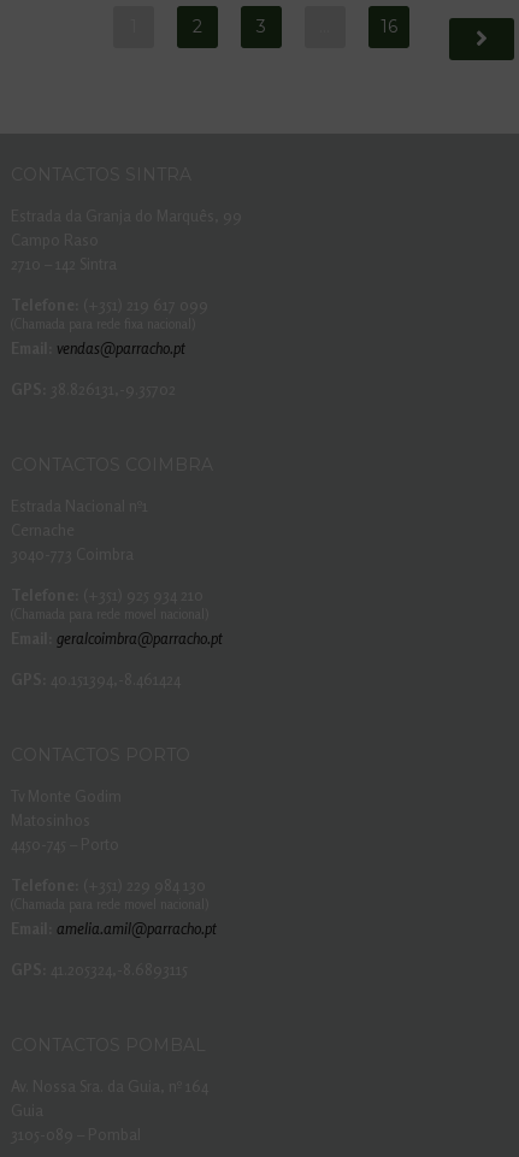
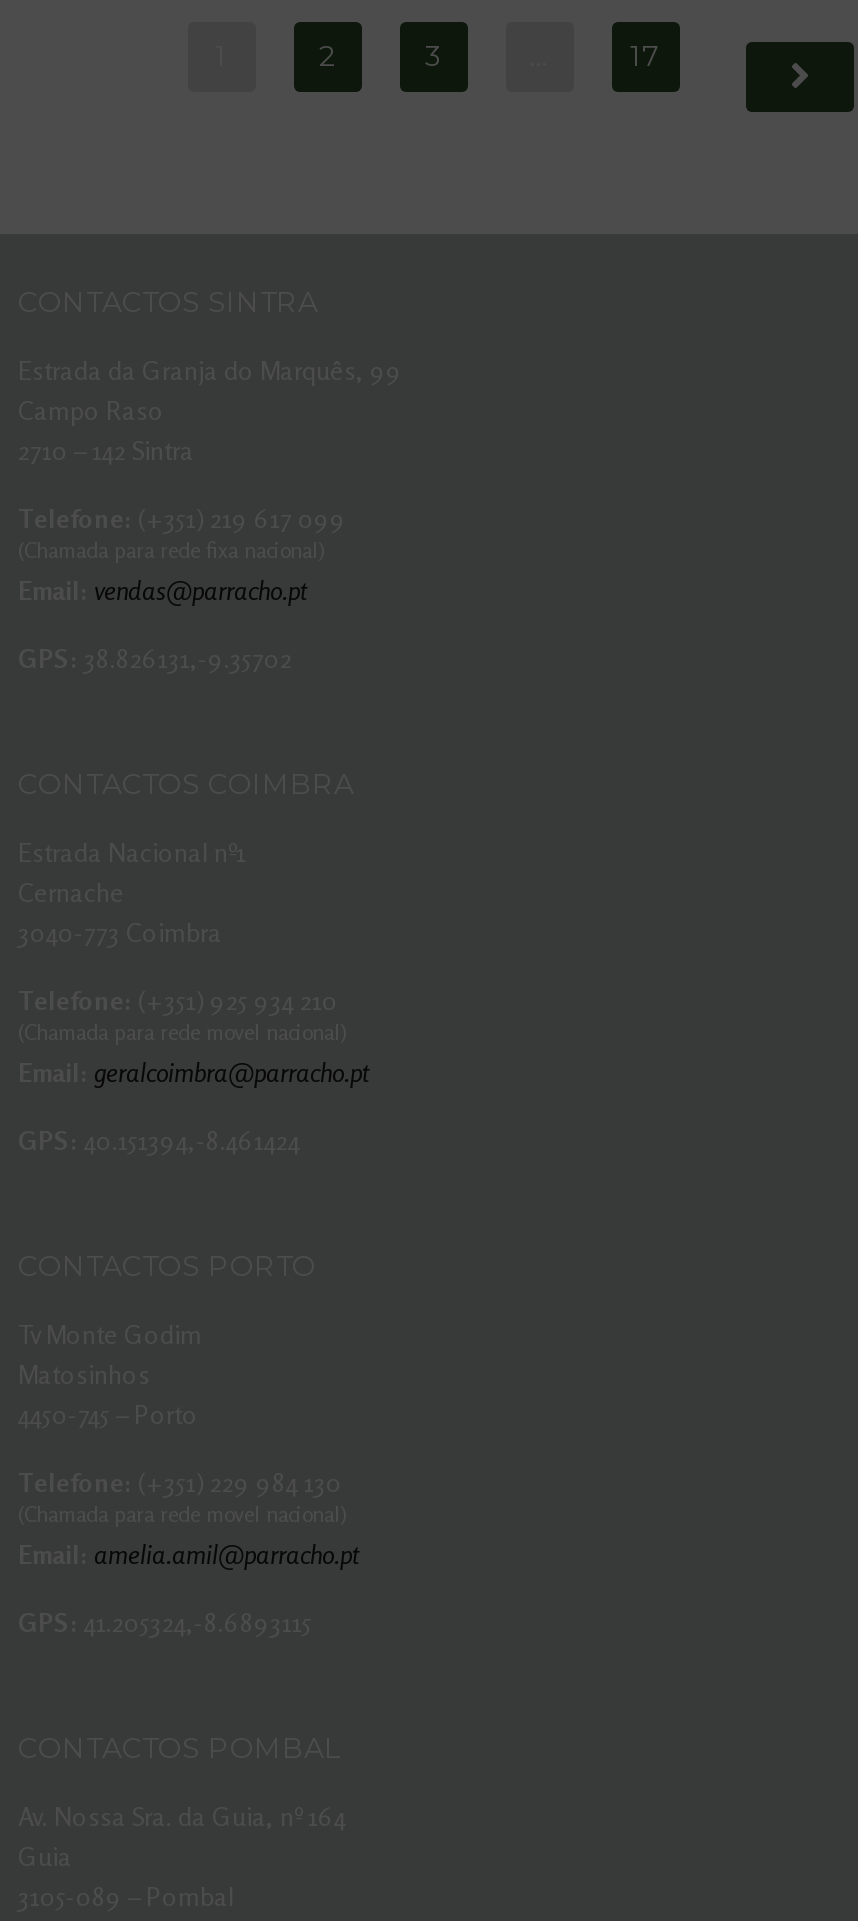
- 16
+ 17
